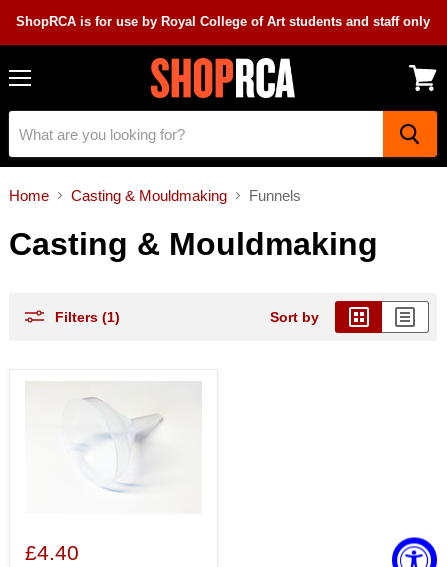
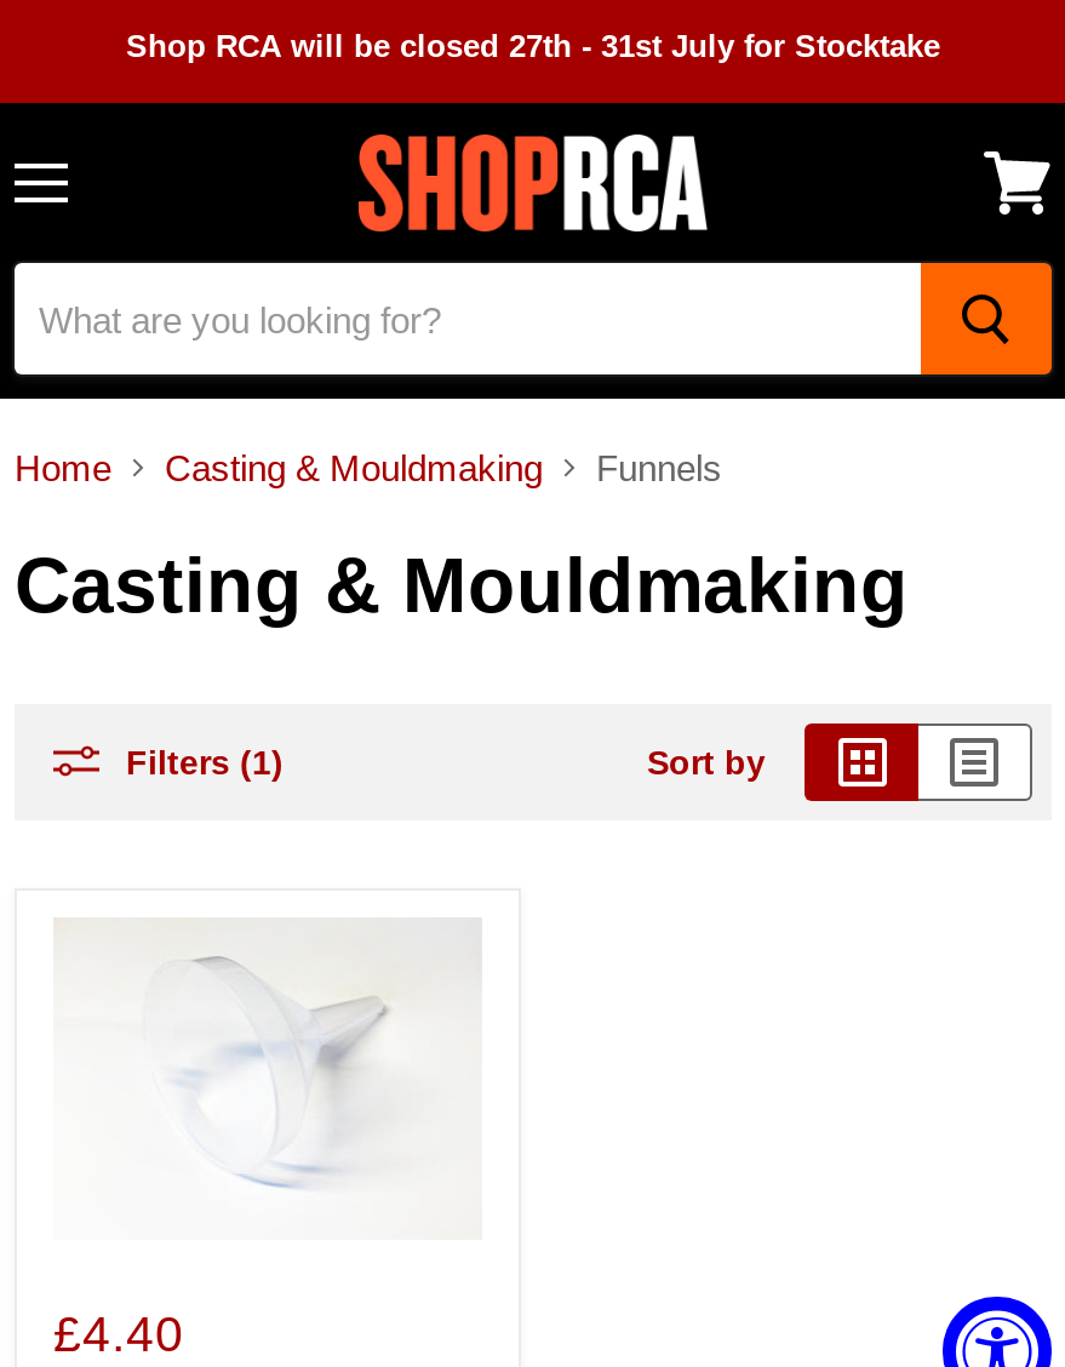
- ShopRCA is for use by Royal College of Art students and staff only
+ Shop RCA will be closed 27th - 31st July for Stocktake
